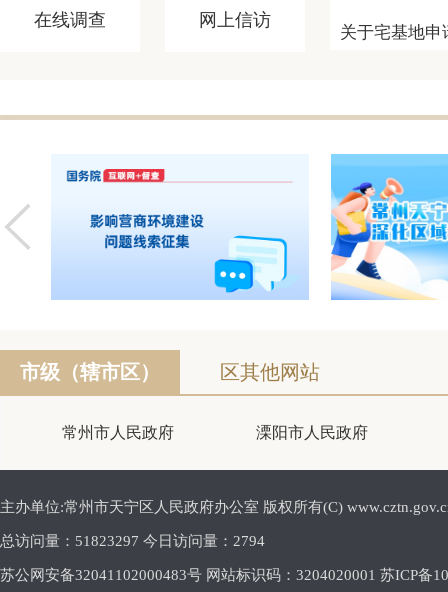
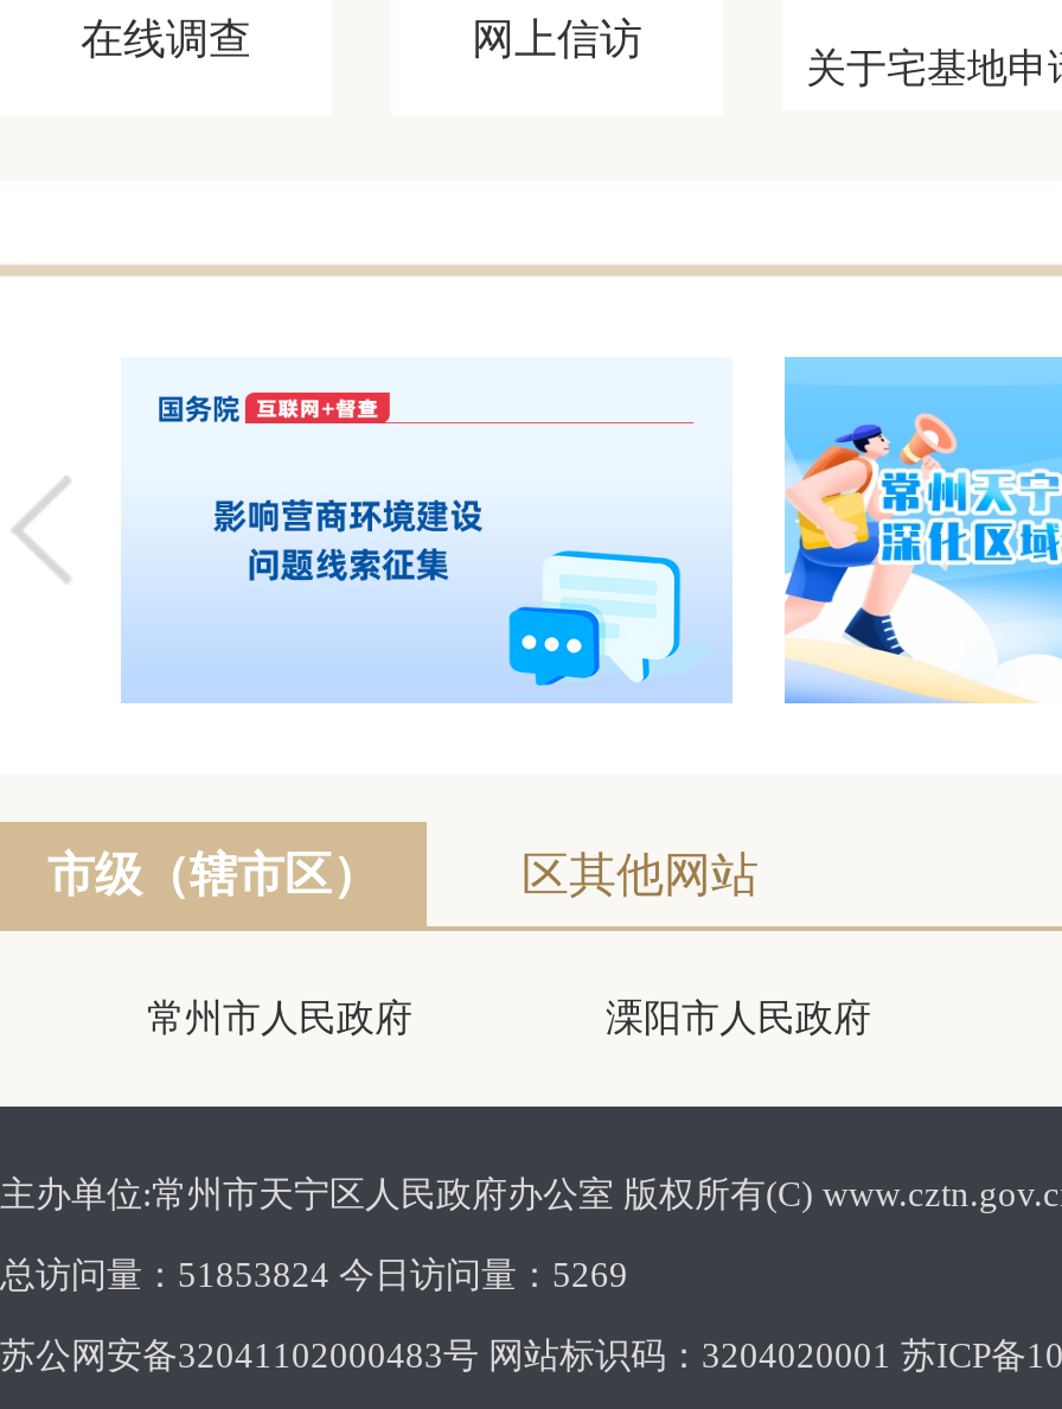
- 总访问量：51823297 今日访问量：2794
+ 总访问量：51853824 今日访问量：5269
